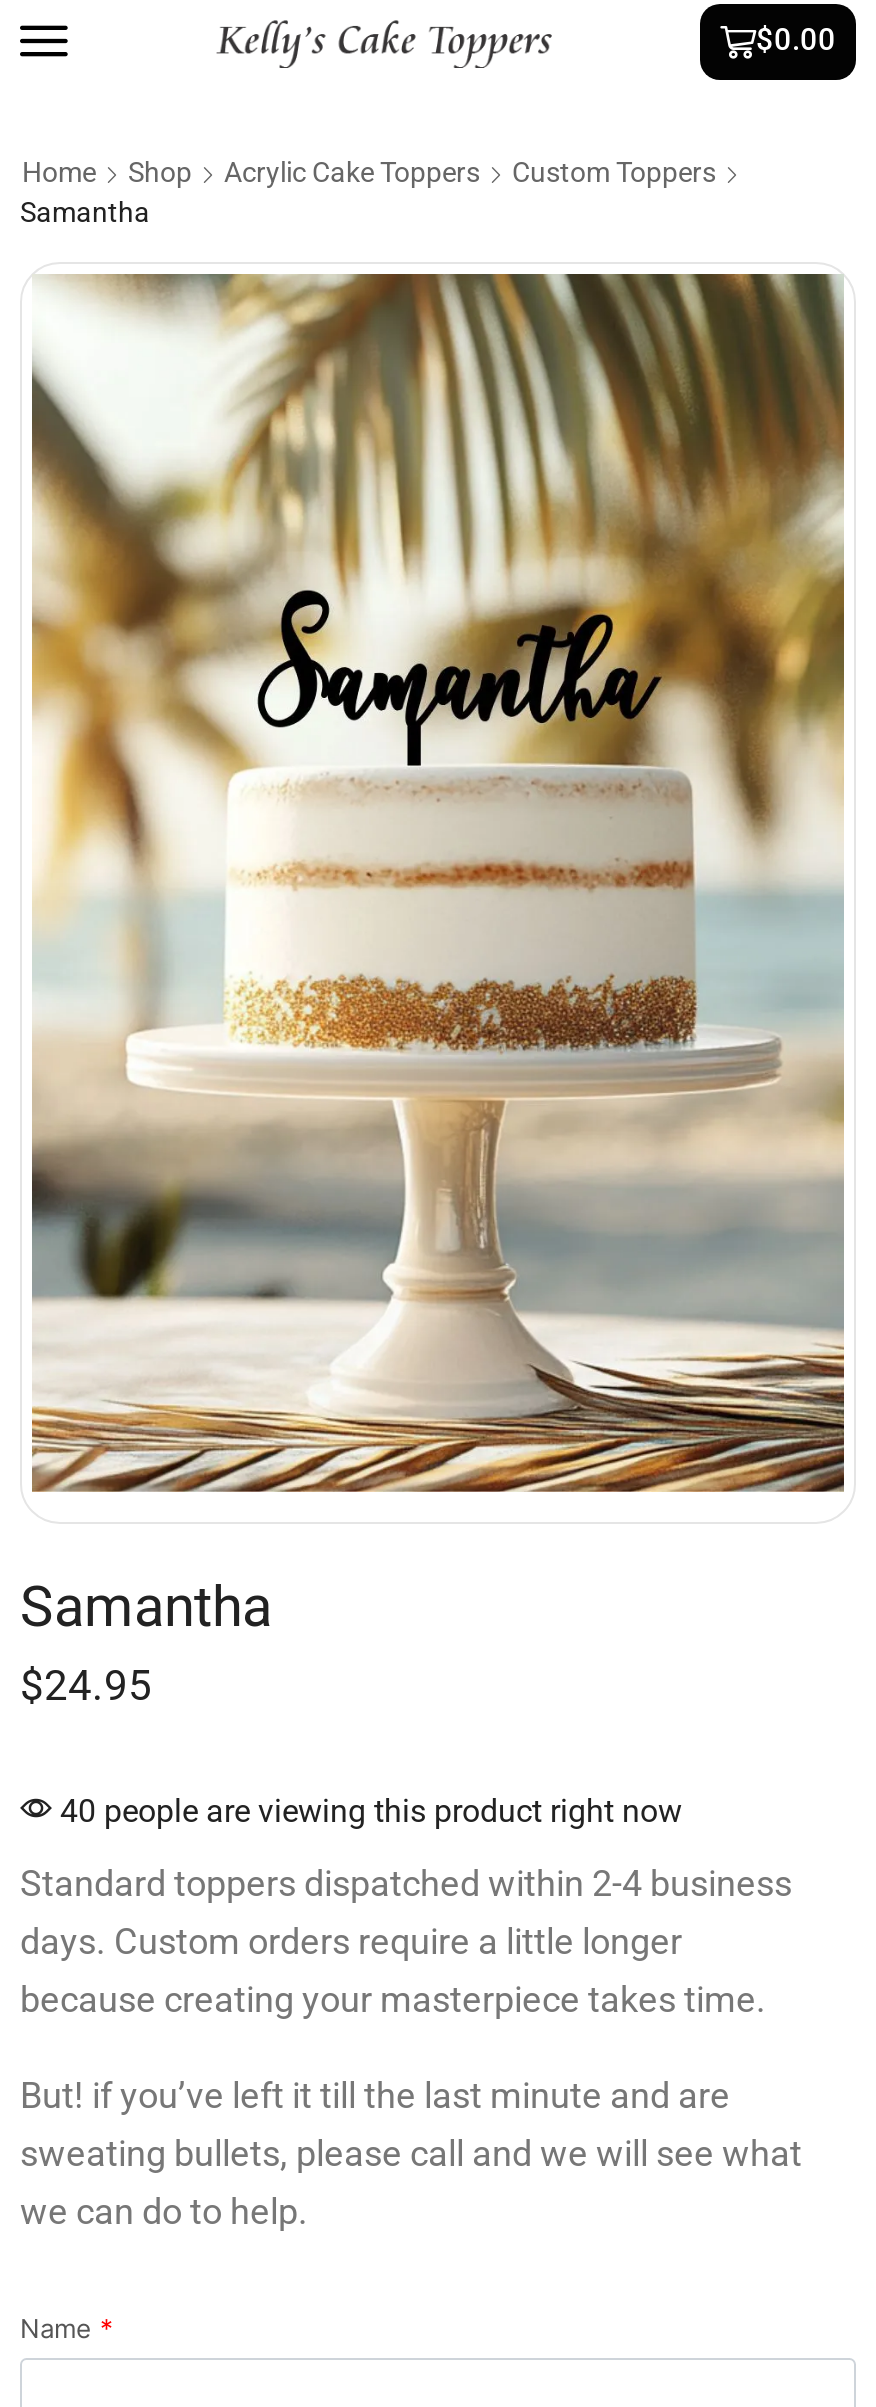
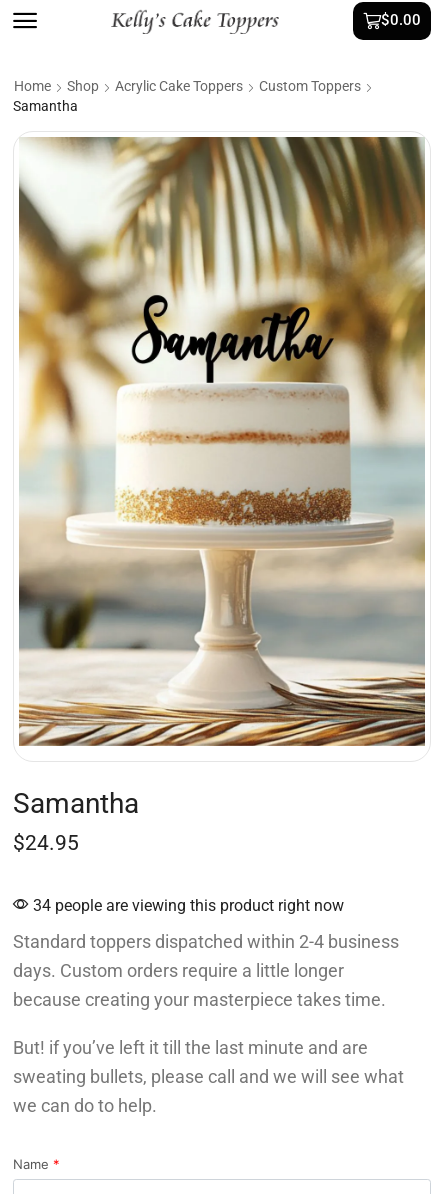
- 40 people are viewing this product right now
+ 34 people are viewing this product right now
